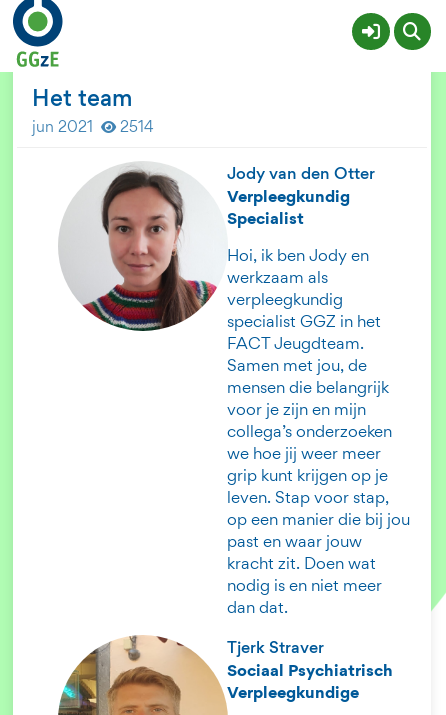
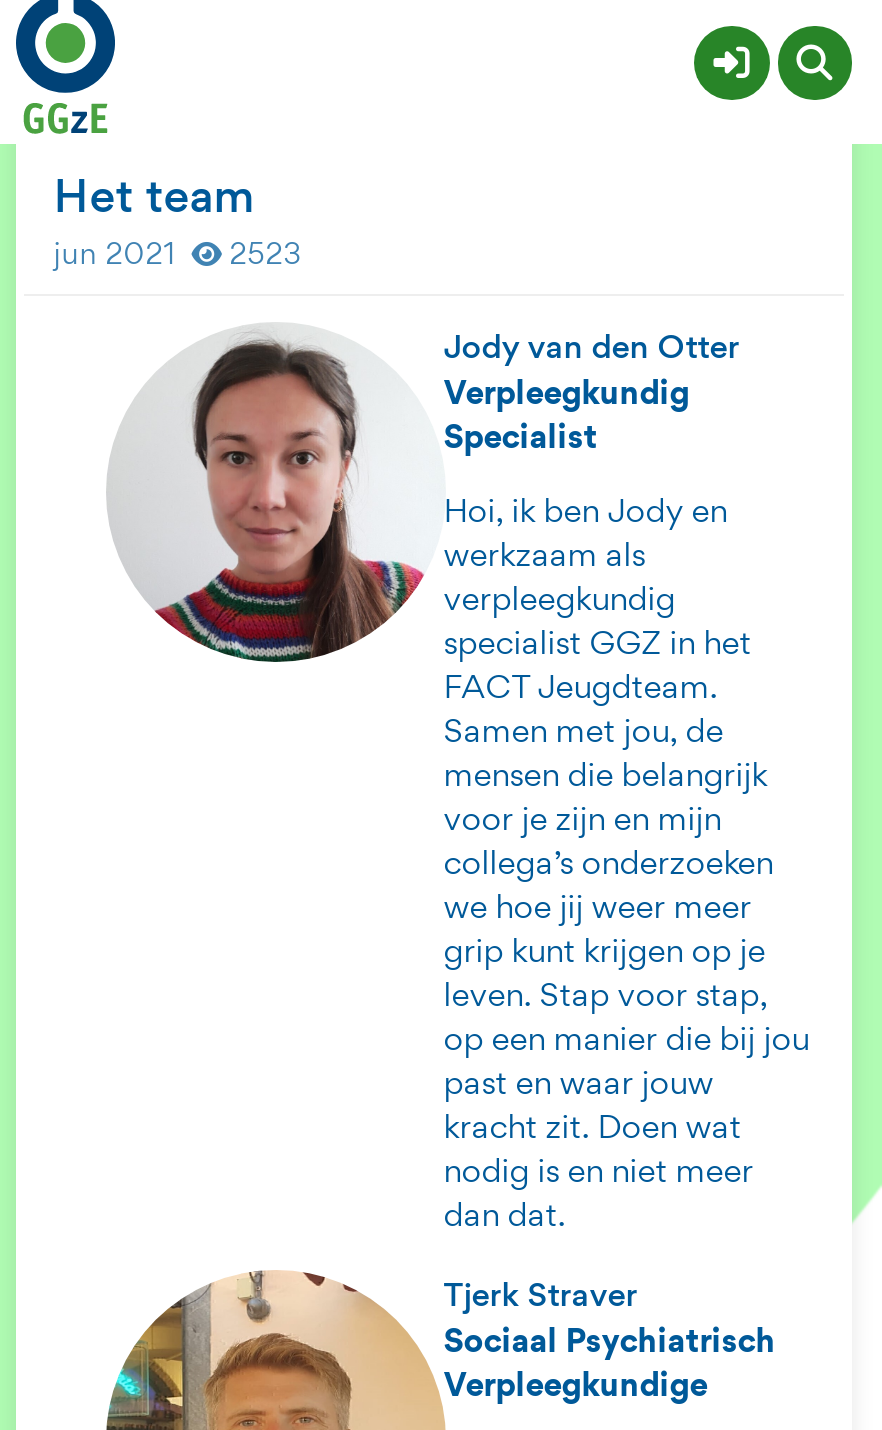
- jun 2021 2514
+ jun 2021 2523
